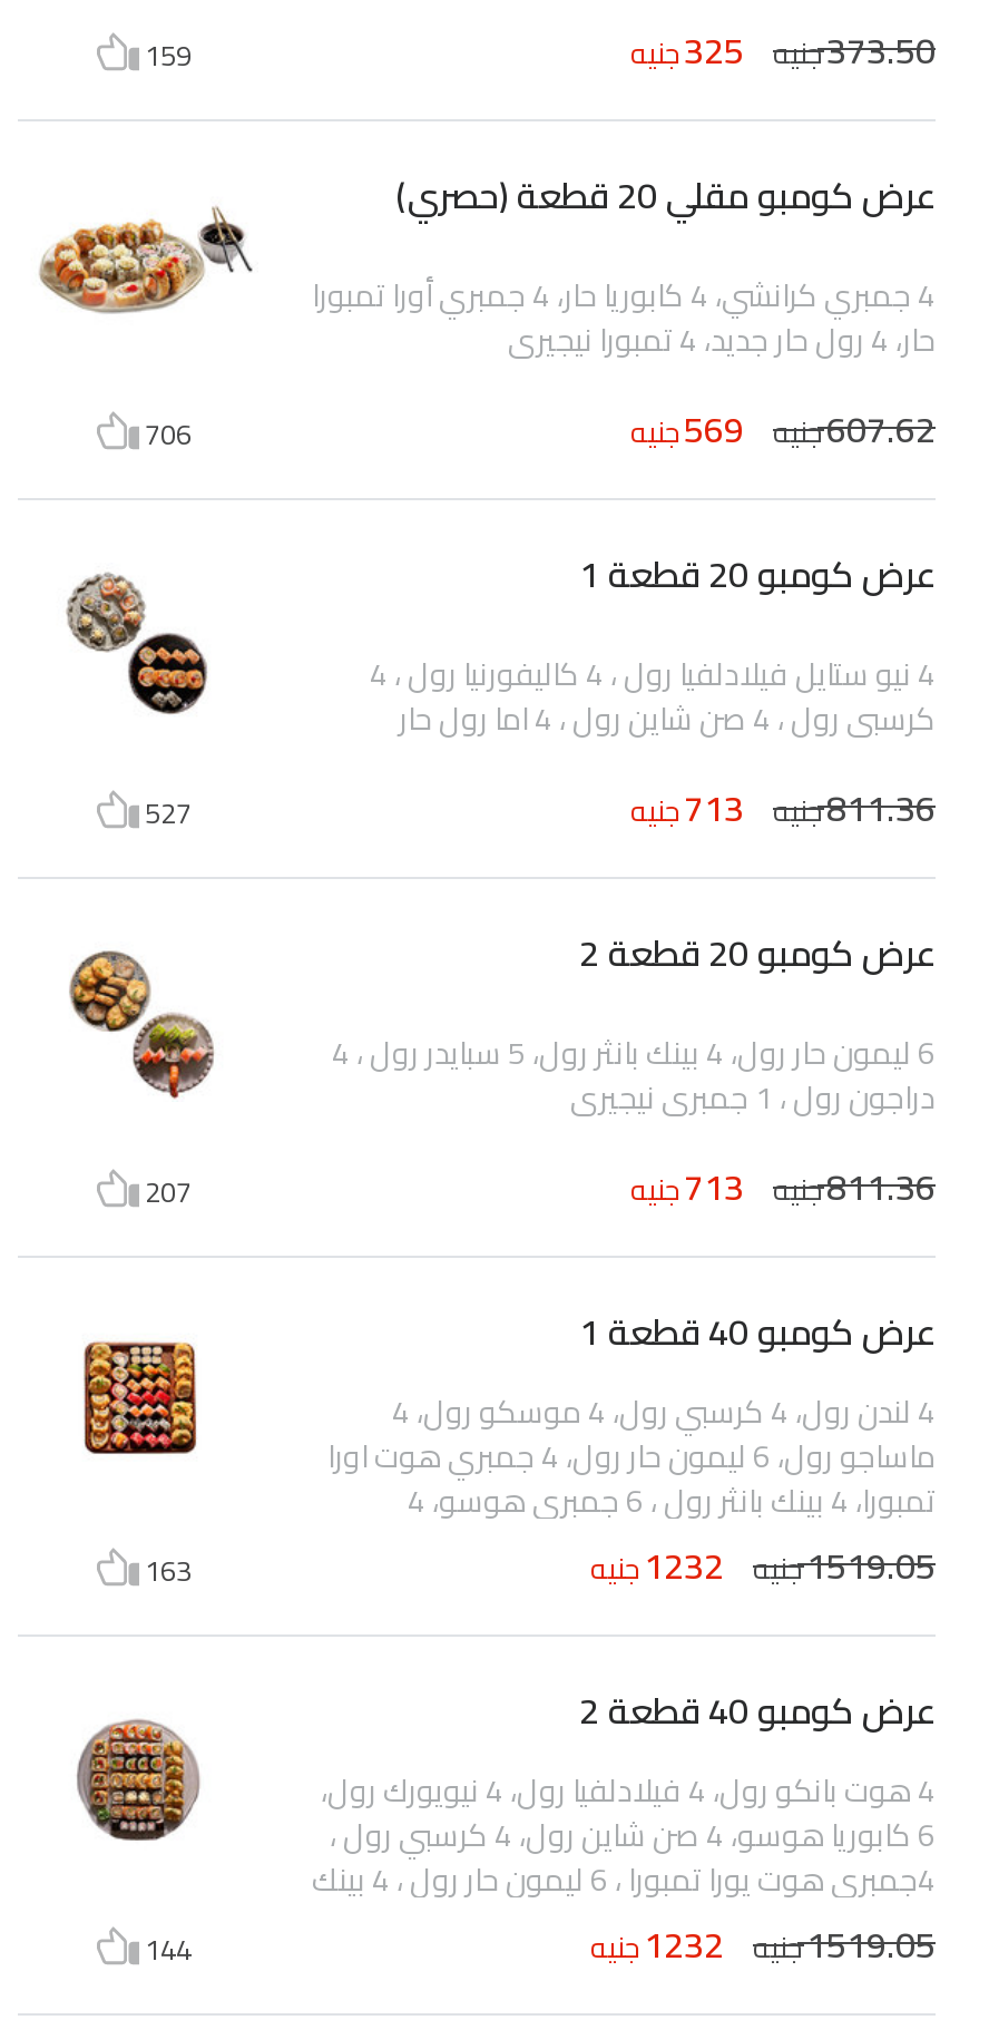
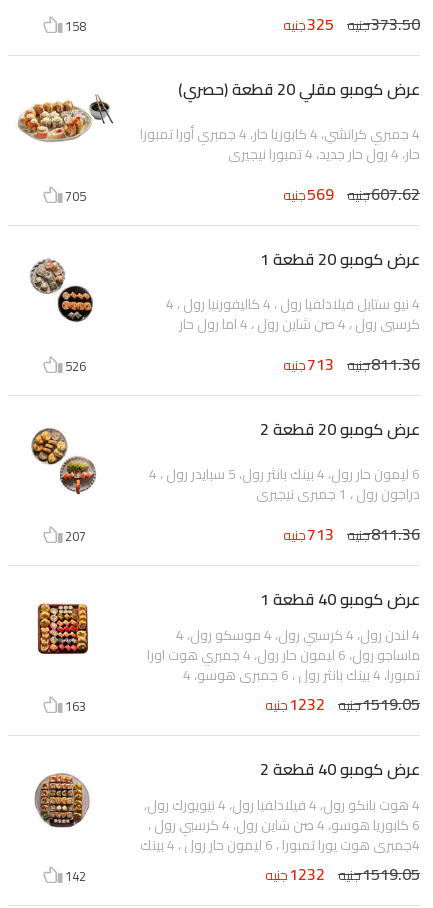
- 159
+ 158

- 706
+ 705

- 527
+ 526

- 144
+ 142
